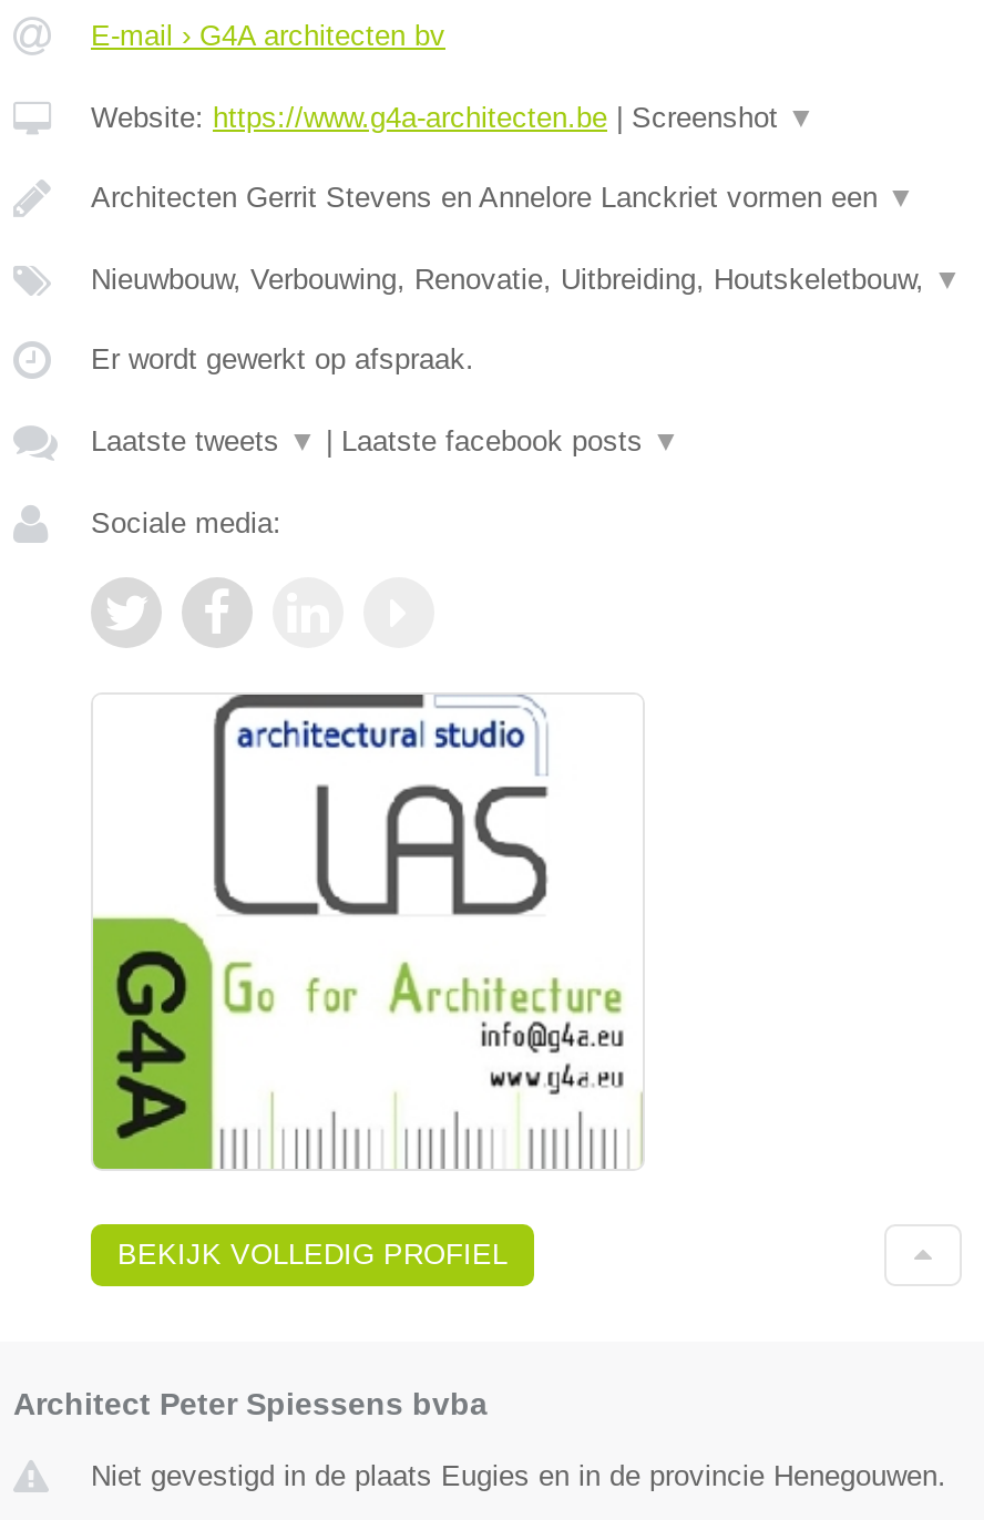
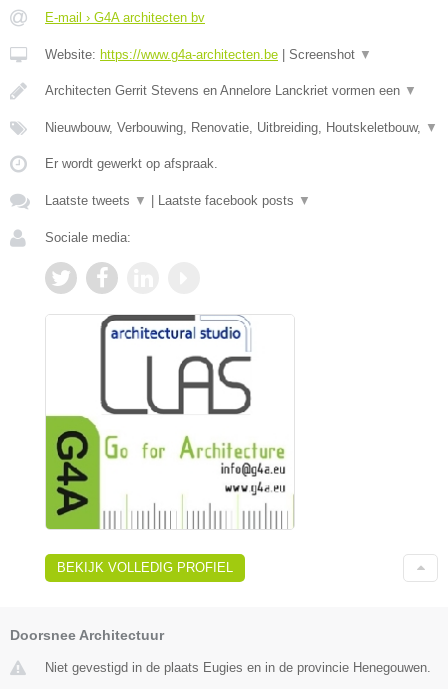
- Architect Peter Spiessens bvba
+ Doorsnee Architectuur
